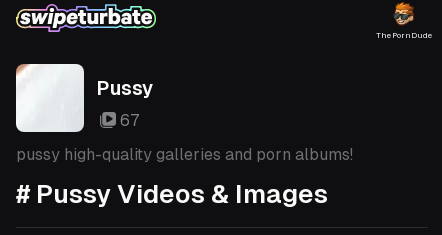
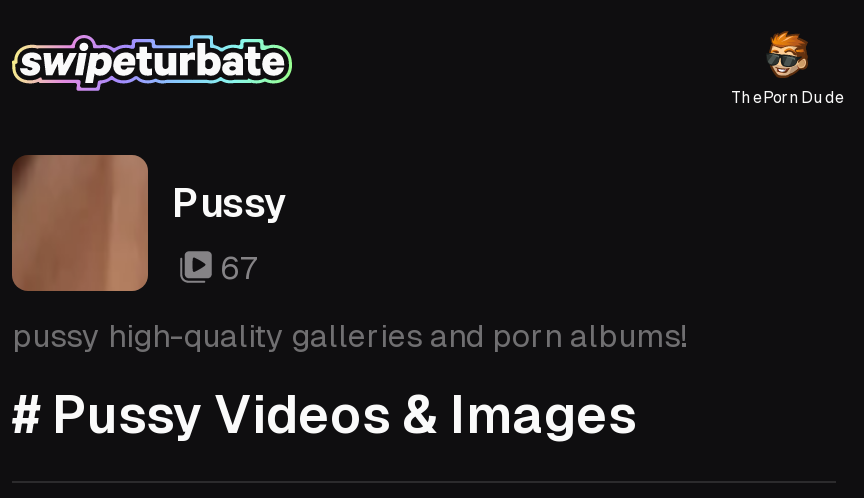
- [image]
+ [image]
